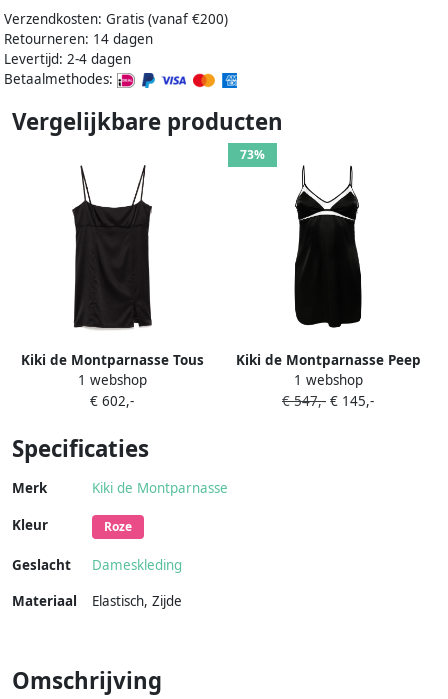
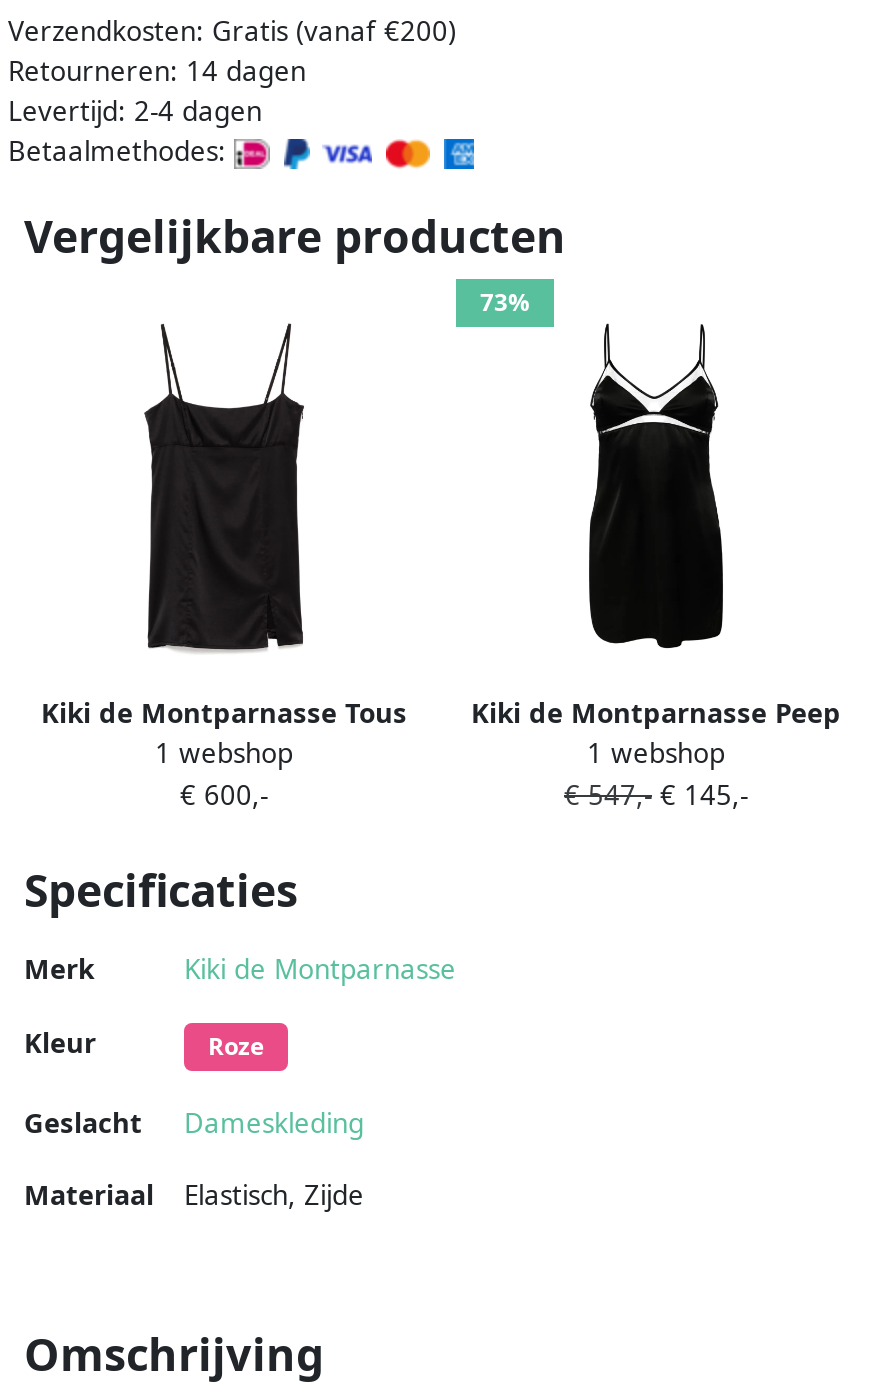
- € 602,-
+ € 600,-
